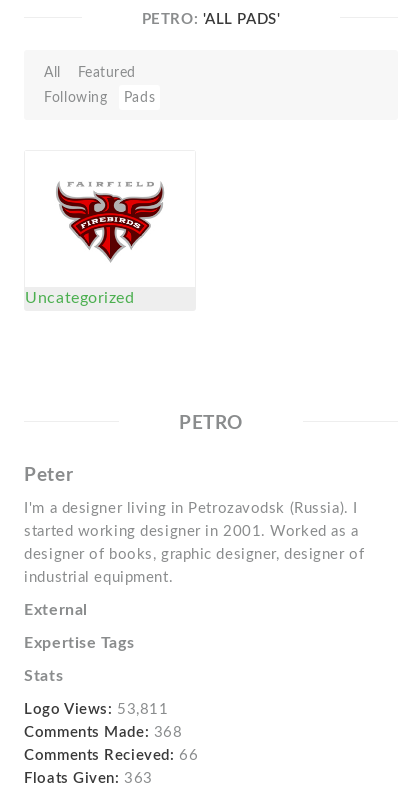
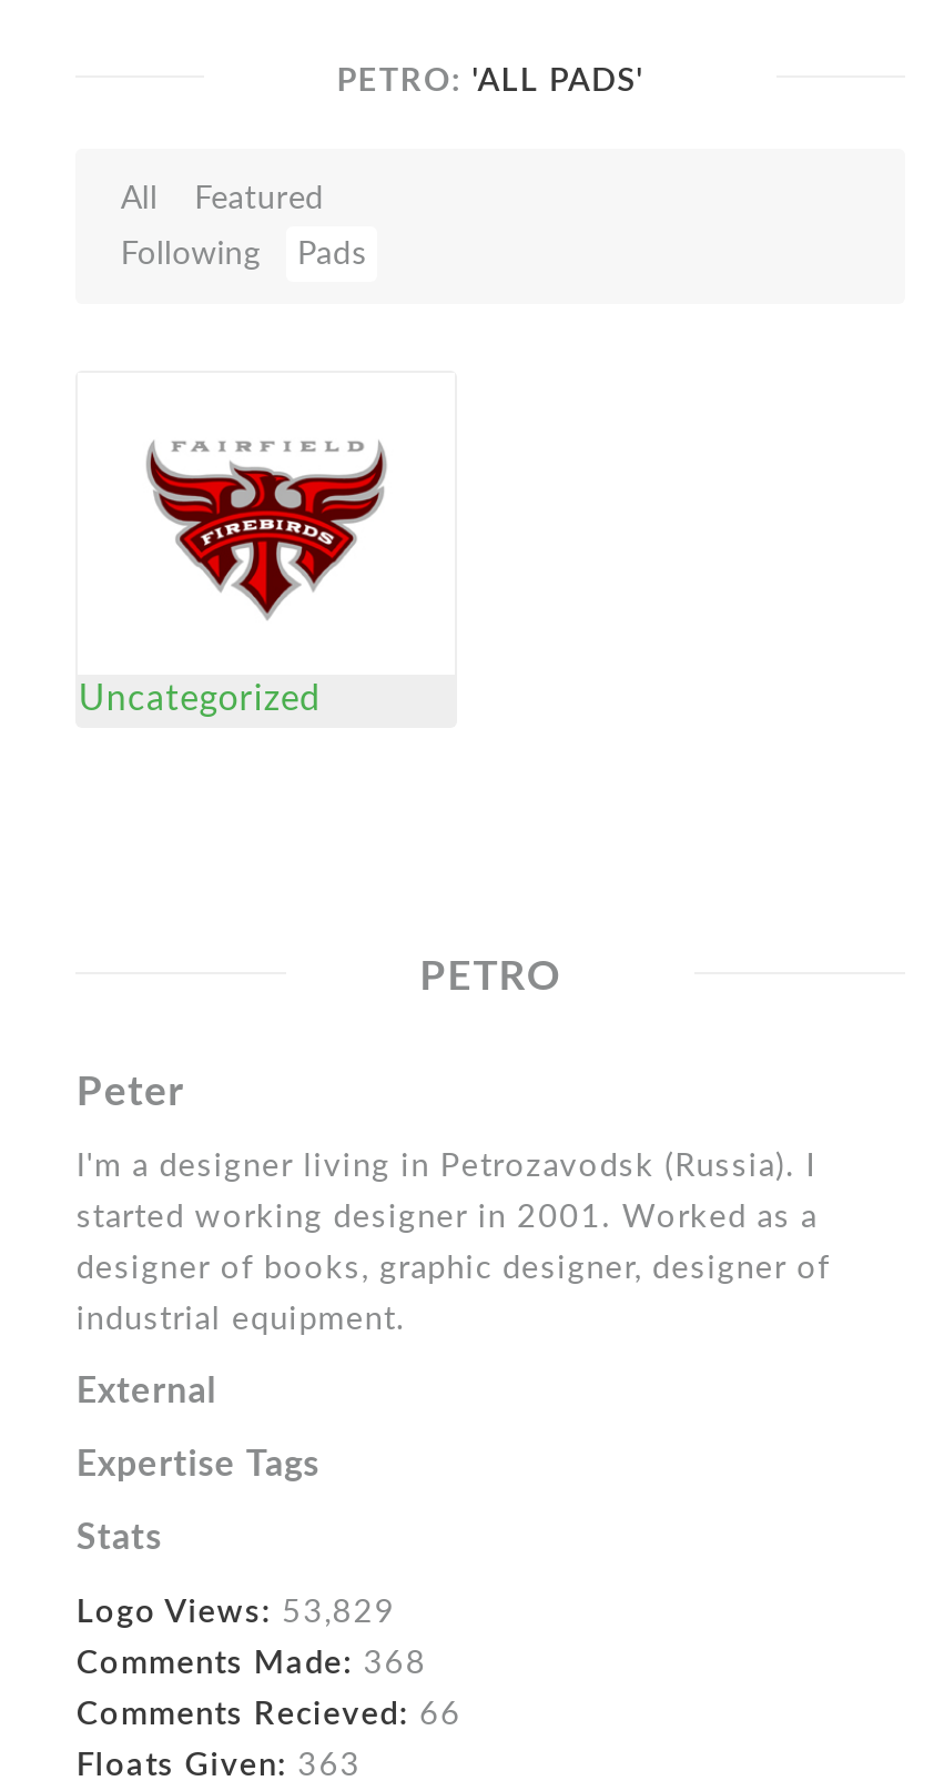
- Logo Views: 53,811
+ Logo Views: 53,829
